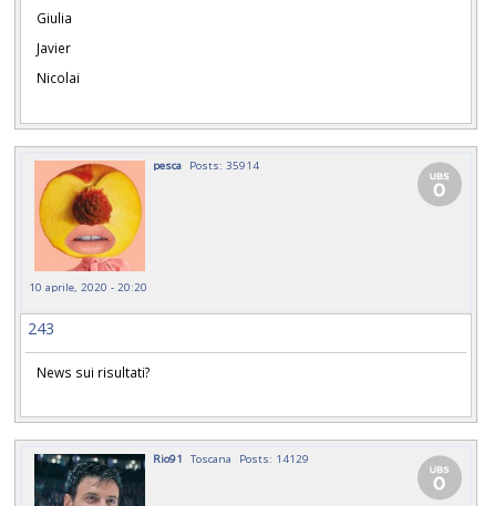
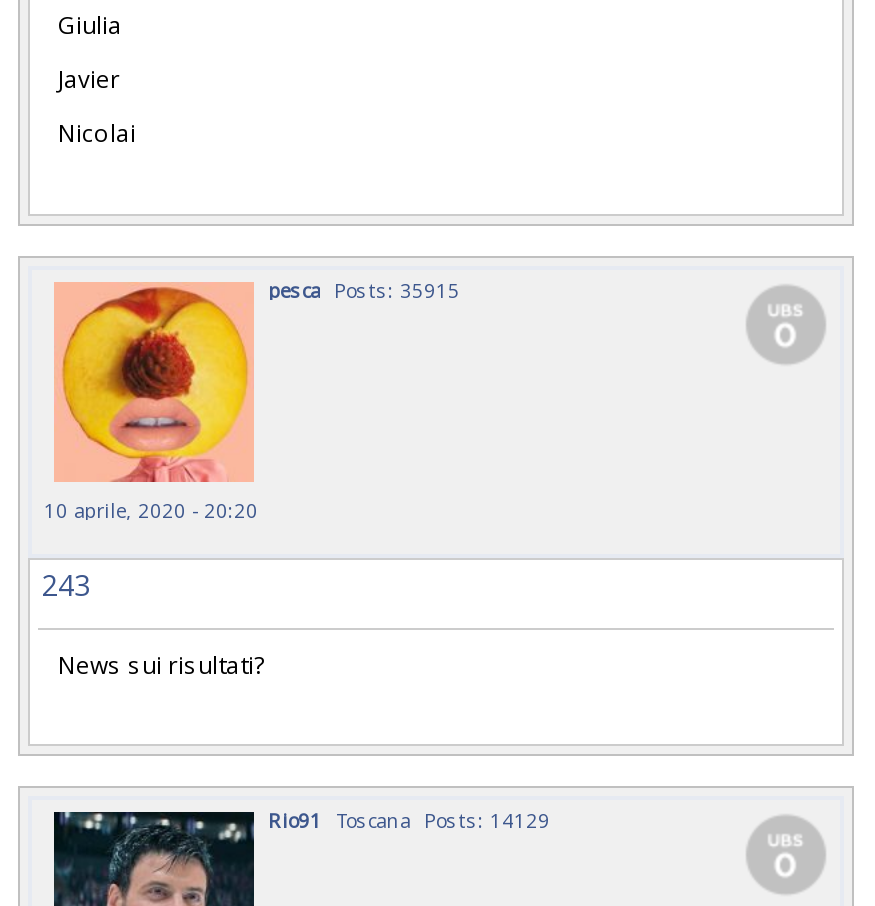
- pesca Posts: 35914
+ pesca Posts: 35915
